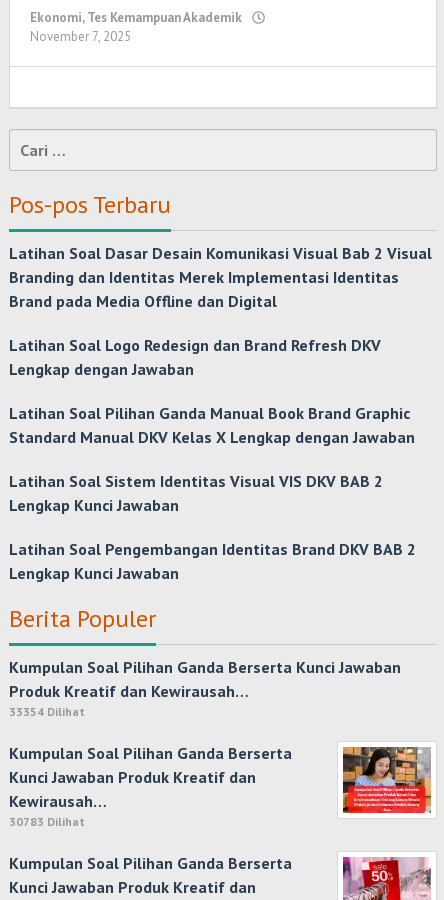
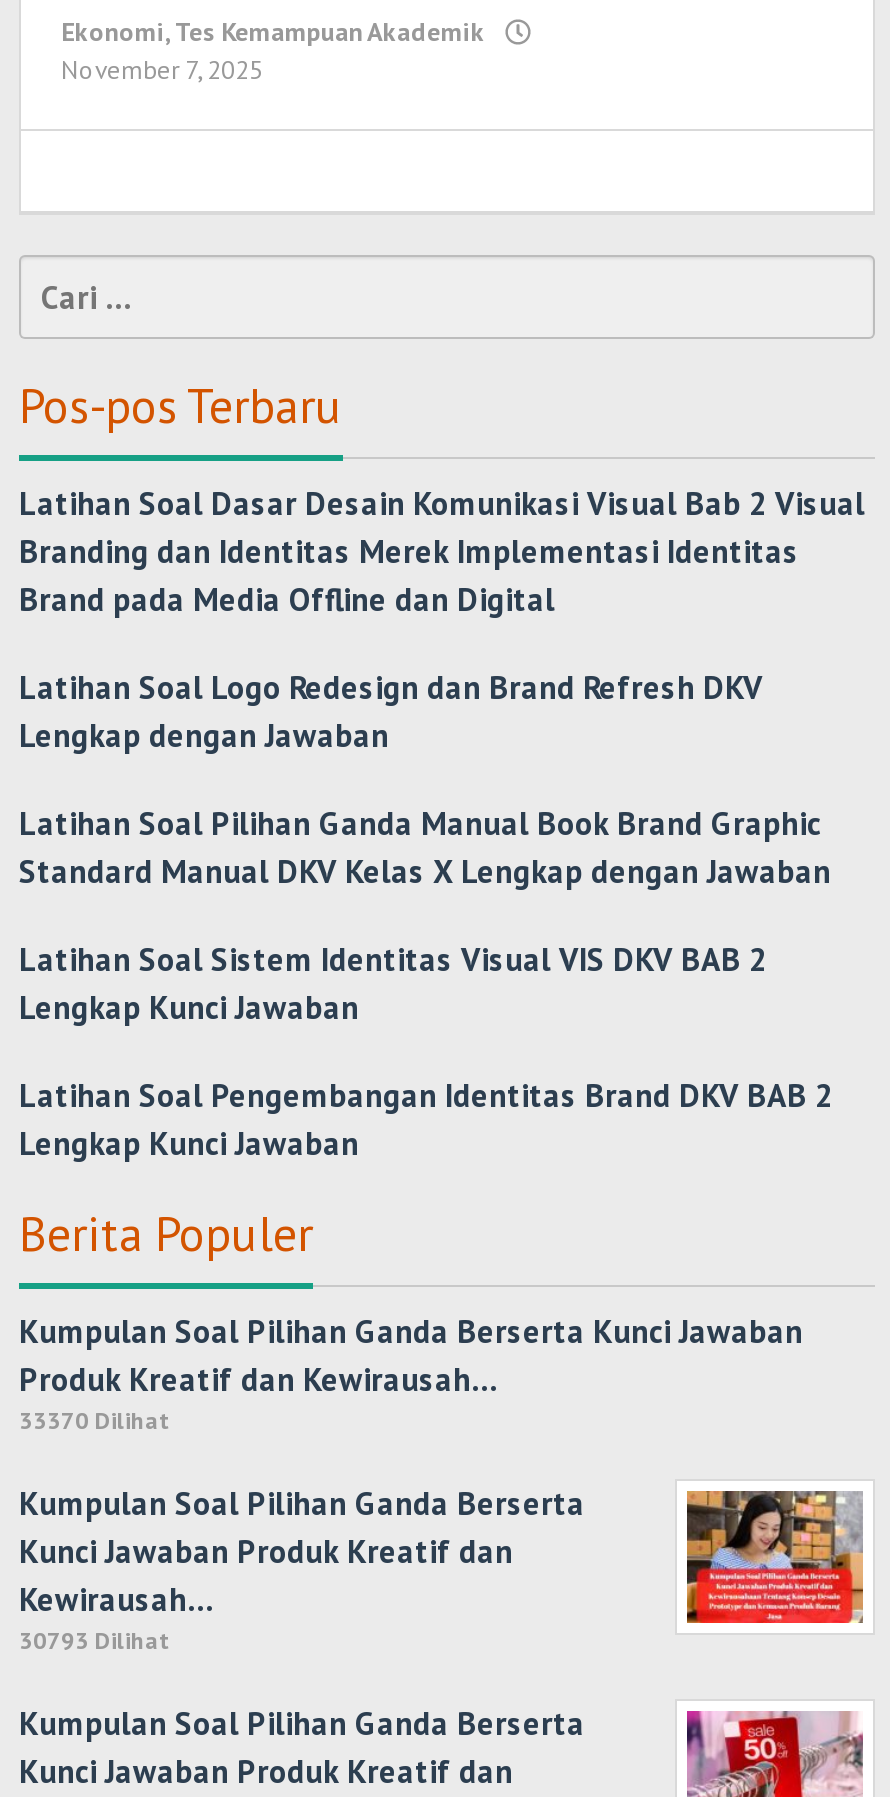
- 33354 Dilihat
+ 33370 Dilihat

- 30783 Dilihat
+ 30793 Dilihat
